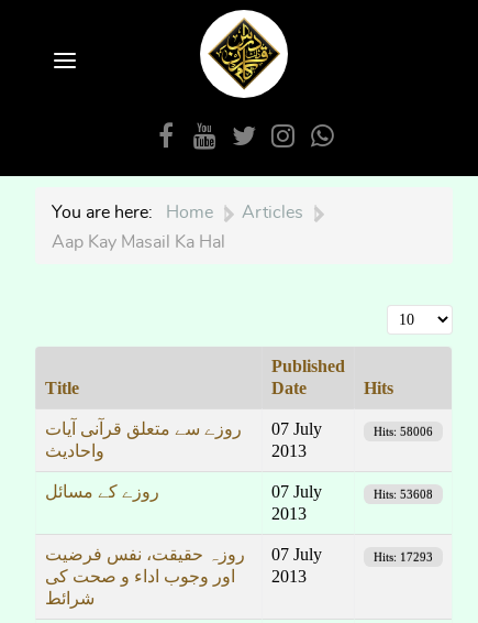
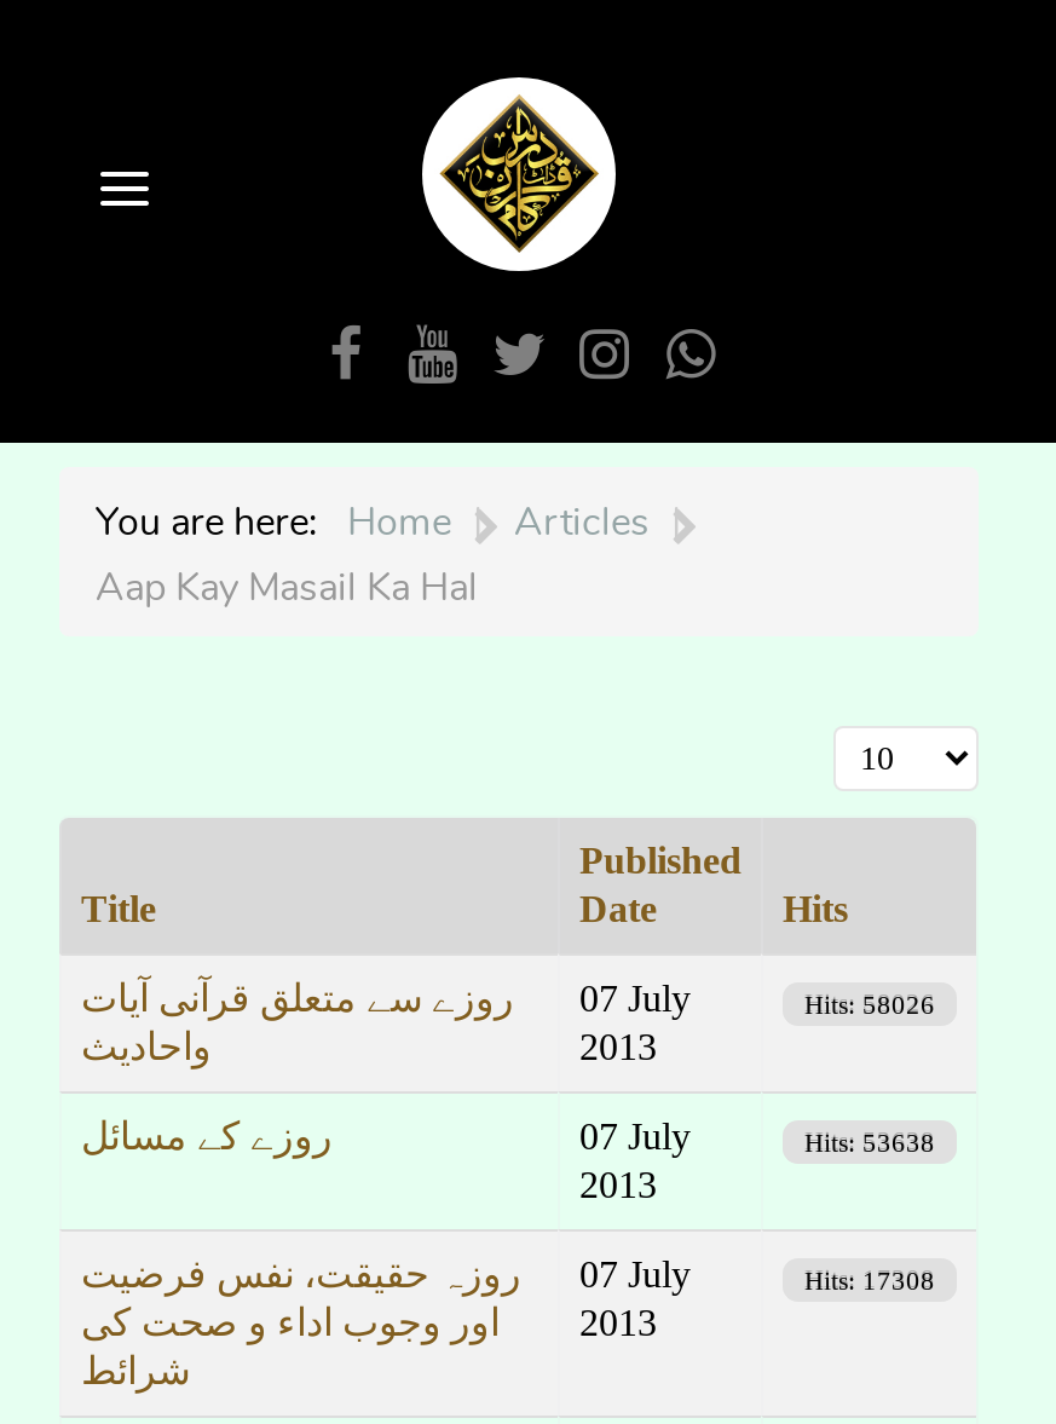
- Hits: 58006
+ Hits: 58026

- Hits: 53608
+ Hits: 53638

- Hits: 17293
+ Hits: 17308
